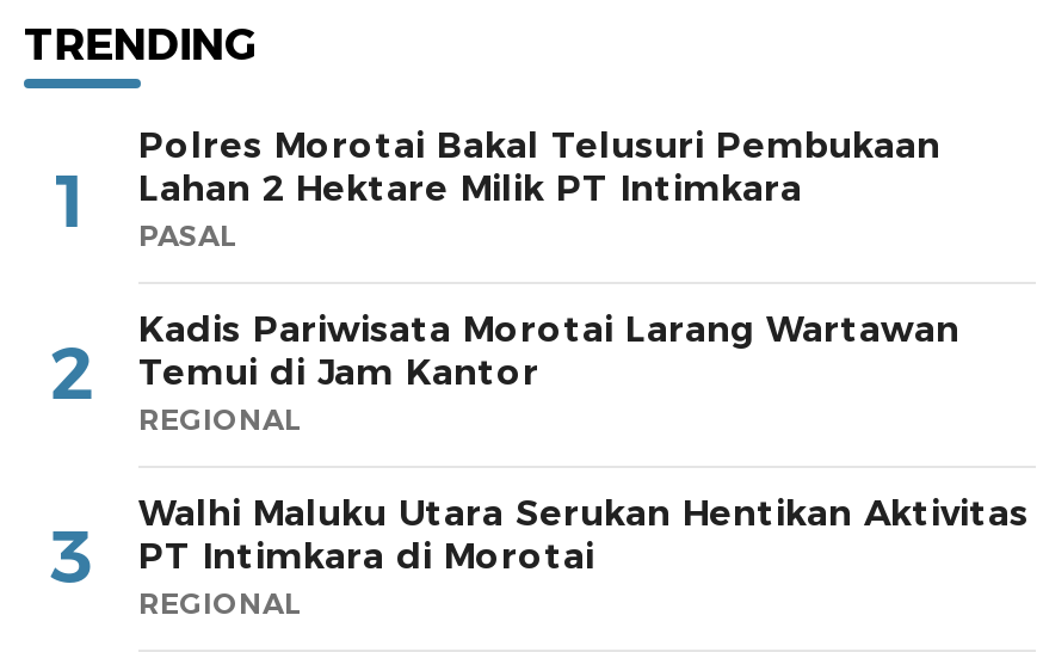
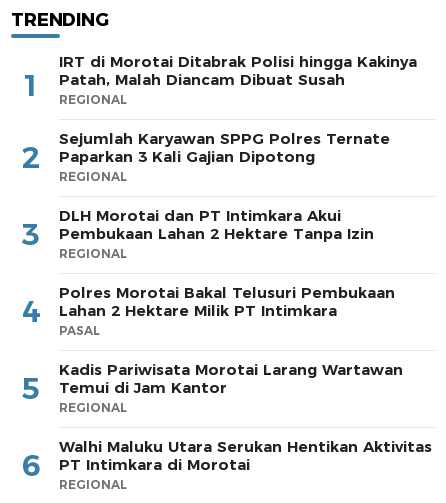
+ IRT di Morotai Ditabrak Polisi hingga Kakinya
+ Patah, Malah Diancam Dibuat Susah
+ REGIONAL
+ 2

+ Sejumlah Karyawan SPPG Polres Ternate
+ Paparkan 3 Kali Gajian Dipotong
+ REGIONAL
+ 3

+ DLH Morotai dan PT Intimkara Akui
+ Pembukaan Lahan 2 Hektare Tanpa Izin
+ REGIONAL
+ 4

- 2 Temui di Jam Kantor REGIONAL
+ 5 Temui di Jam Kantor REGIONAL

- 3
+ 6
